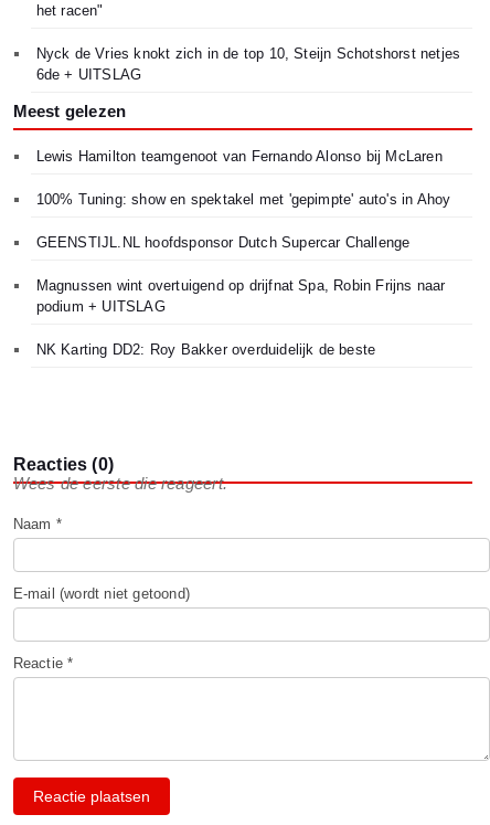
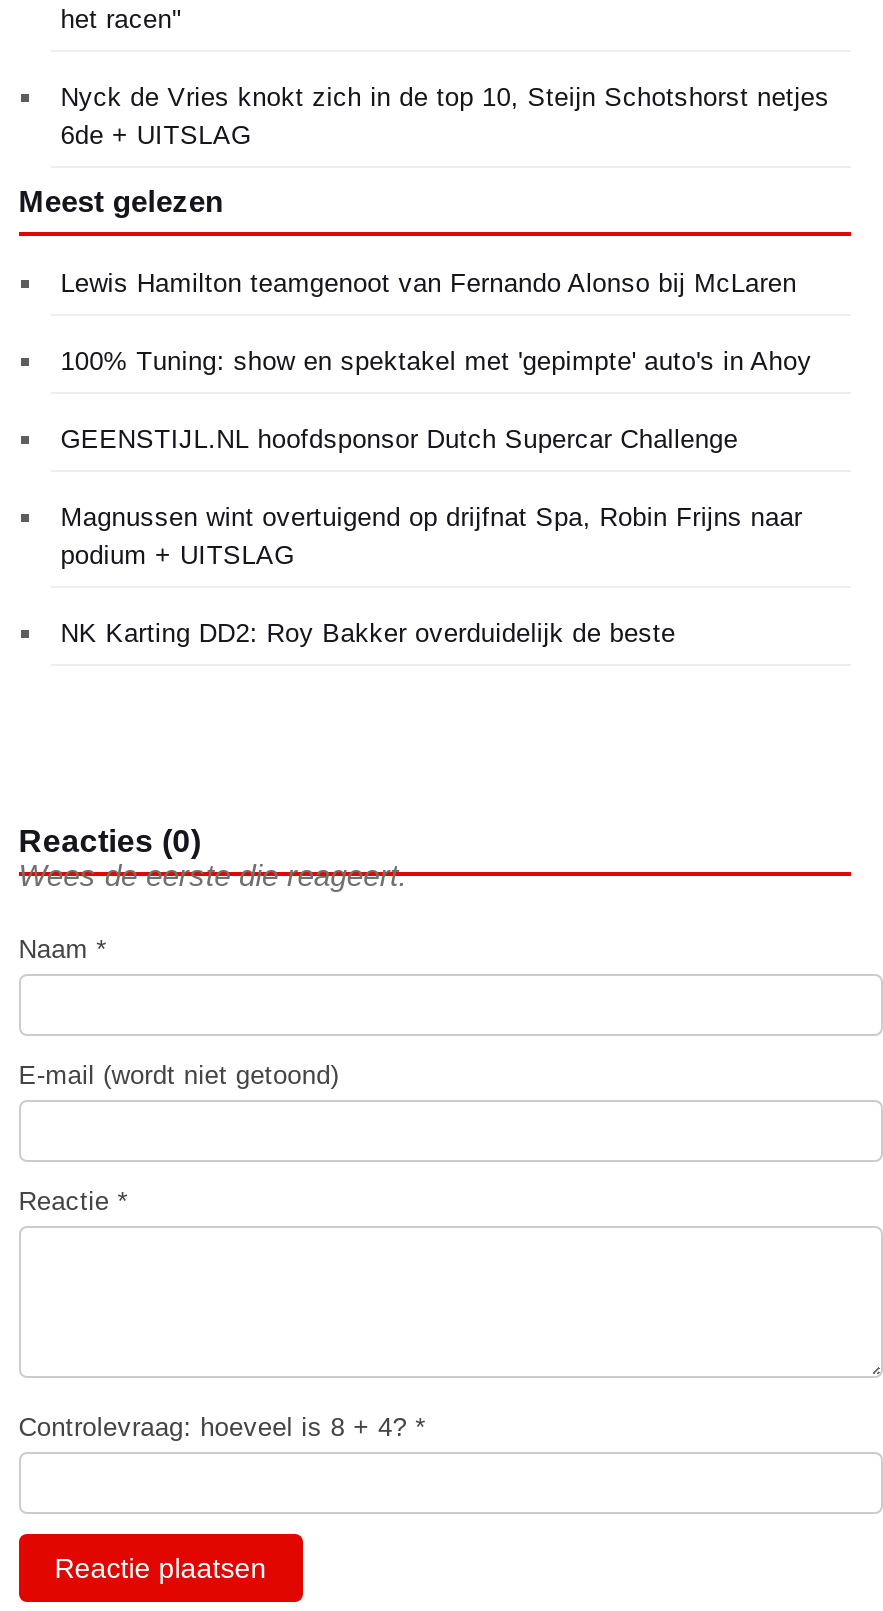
+ Controlevraag: hoeveel is 8 + 4? *
